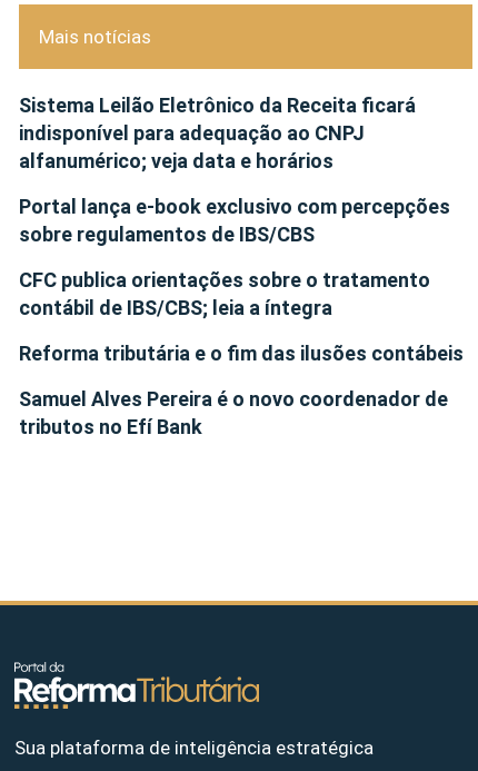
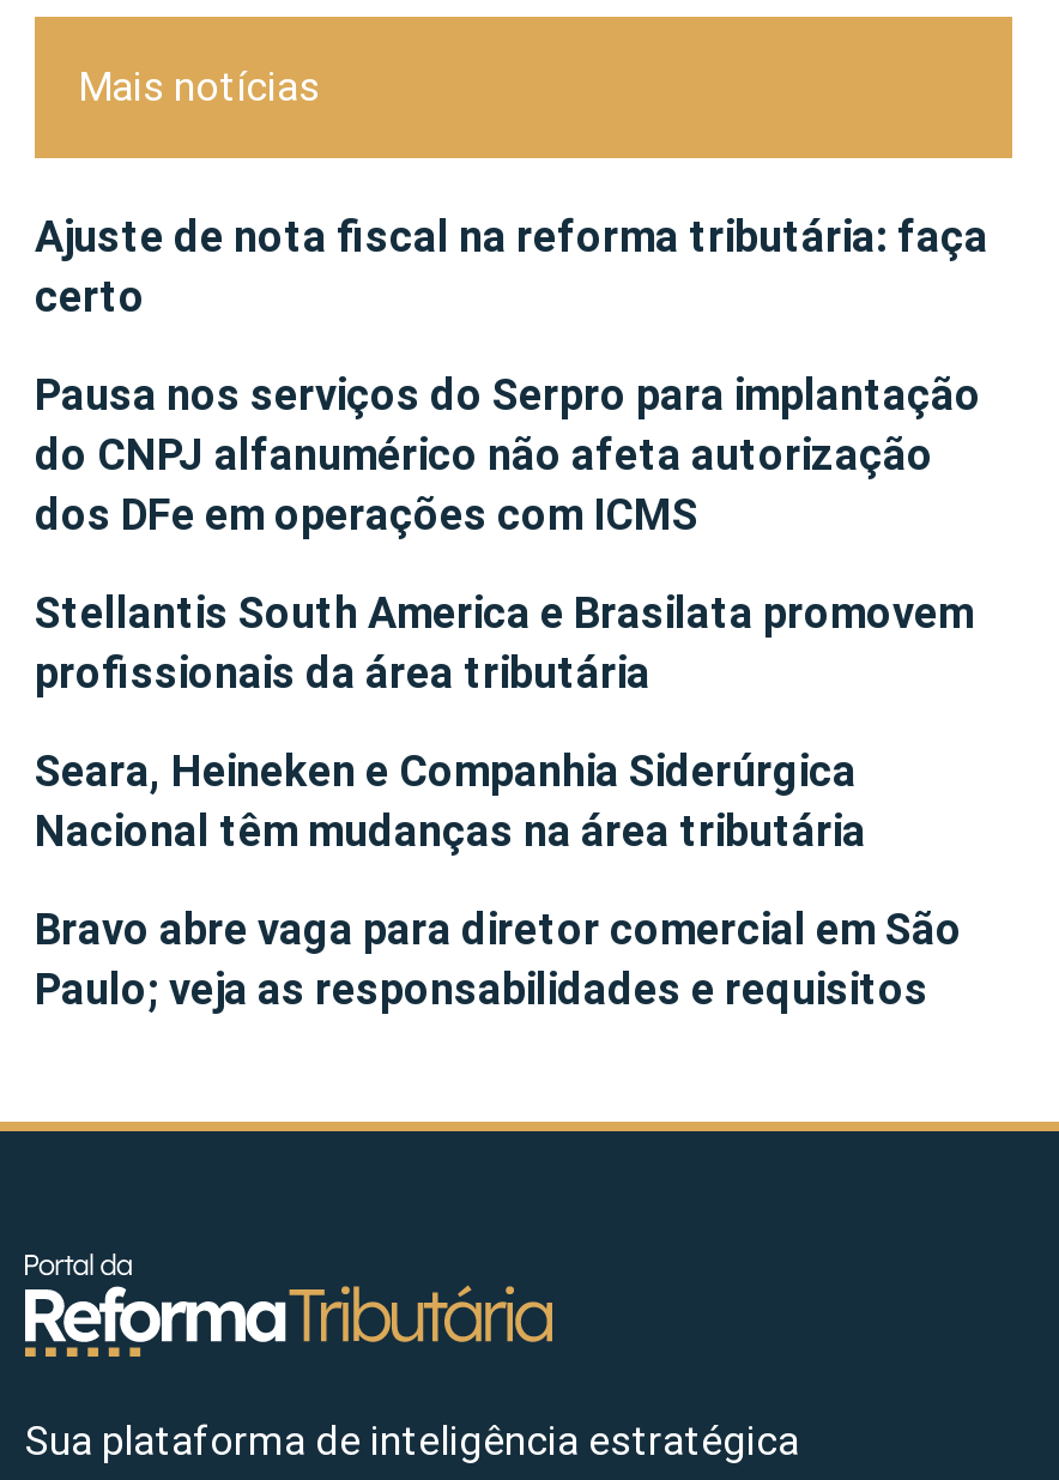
- Sistema Leilão Eletrônico da Receita ficará
- indisponível para adequação ao CNPJ
- alfanumérico; veja data e horários
+ Ajuste de nota fiscal na reforma tributária: faça
+ certo

- Portal lança e-book exclusivo com percepções
- sobre regulamentos de IBS/CBS
+ Pausa nos serviços do Serpro para implantação
+ do CNPJ alfanumérico não afeta autorização
+ dos DFe em operações com ICMS

- CFC publica orientações sobre o tratamento
- contábil de IBS/CBS; leia a íntegra
+ Stellantis South America e Brasilata promovem
+ profissionais da área tributária

- Reforma tributária e o fim das ilusões contábeis
+ Seara, Heineken e Companhia Siderúrgica
+ Nacional têm mudanças na área tributária

- Samuel Alves Pereira é o novo coordenador de
- tributos no Efí Bank
+ Bravo abre vaga para diretor comercial em São
+ Paulo; veja as responsabilidades e requisitos
